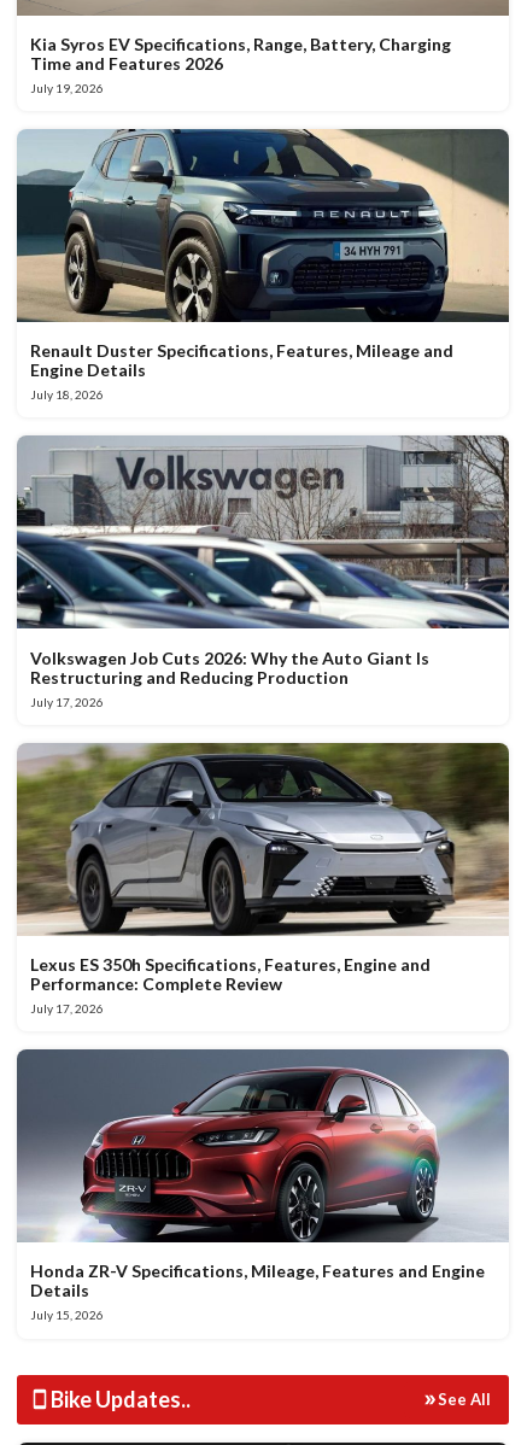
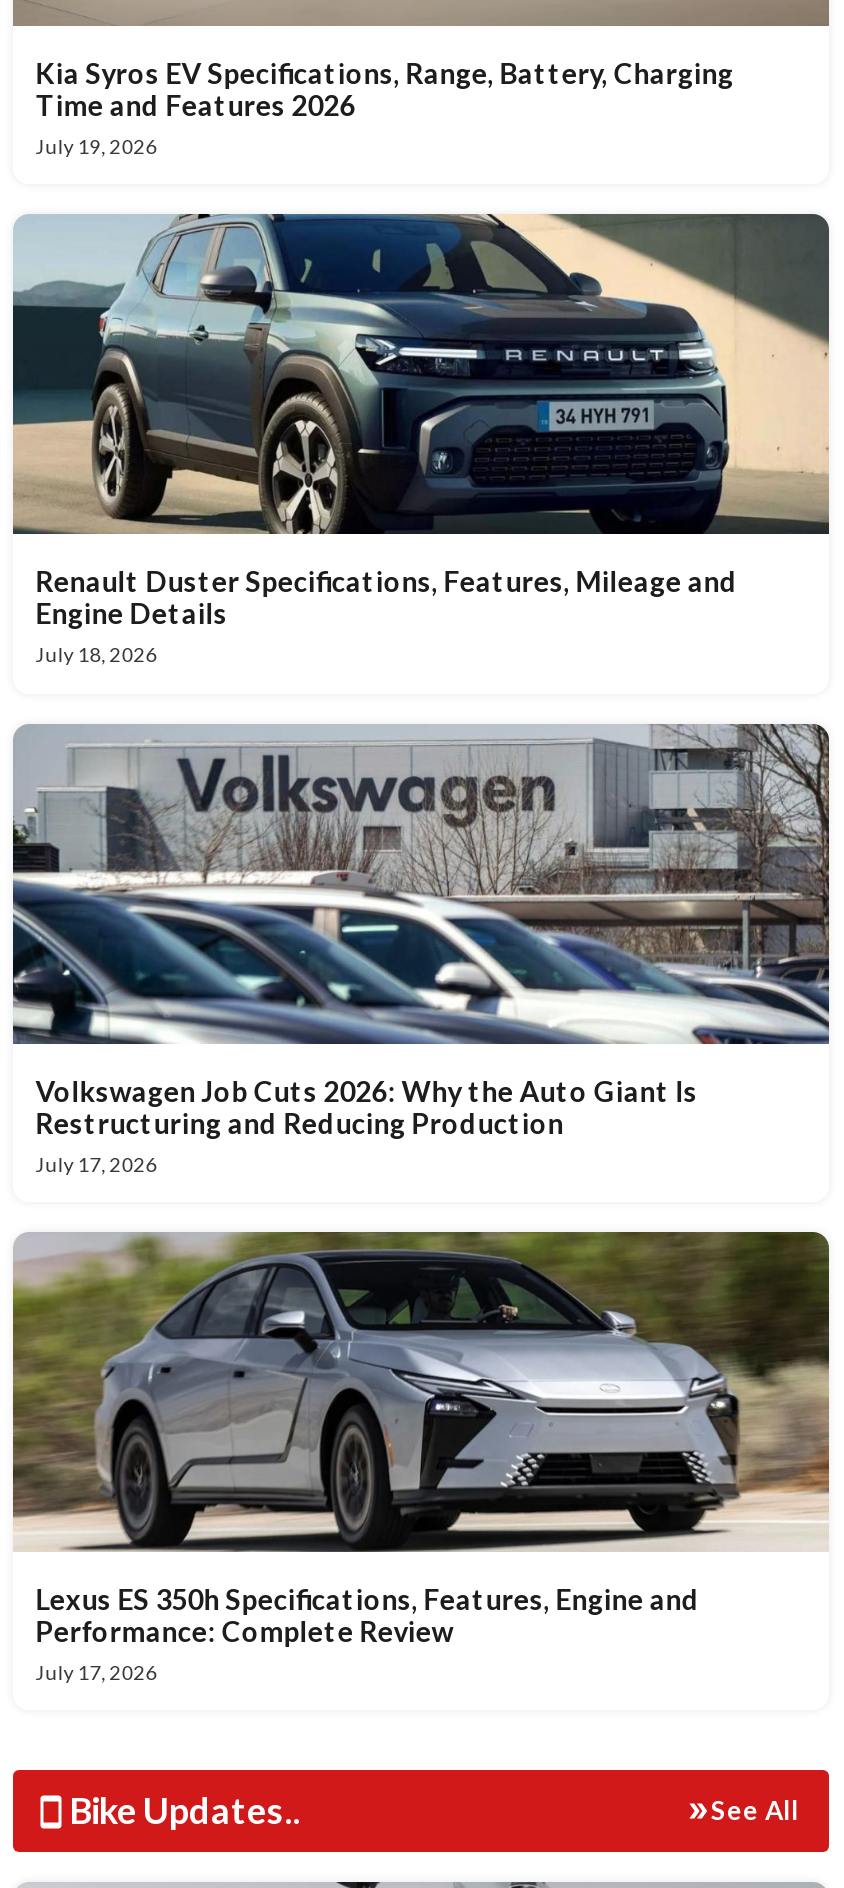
- [image]
- Honda ZR-V Specifications, Mileage, Features and Engine
- Details
- July 15, 2026
